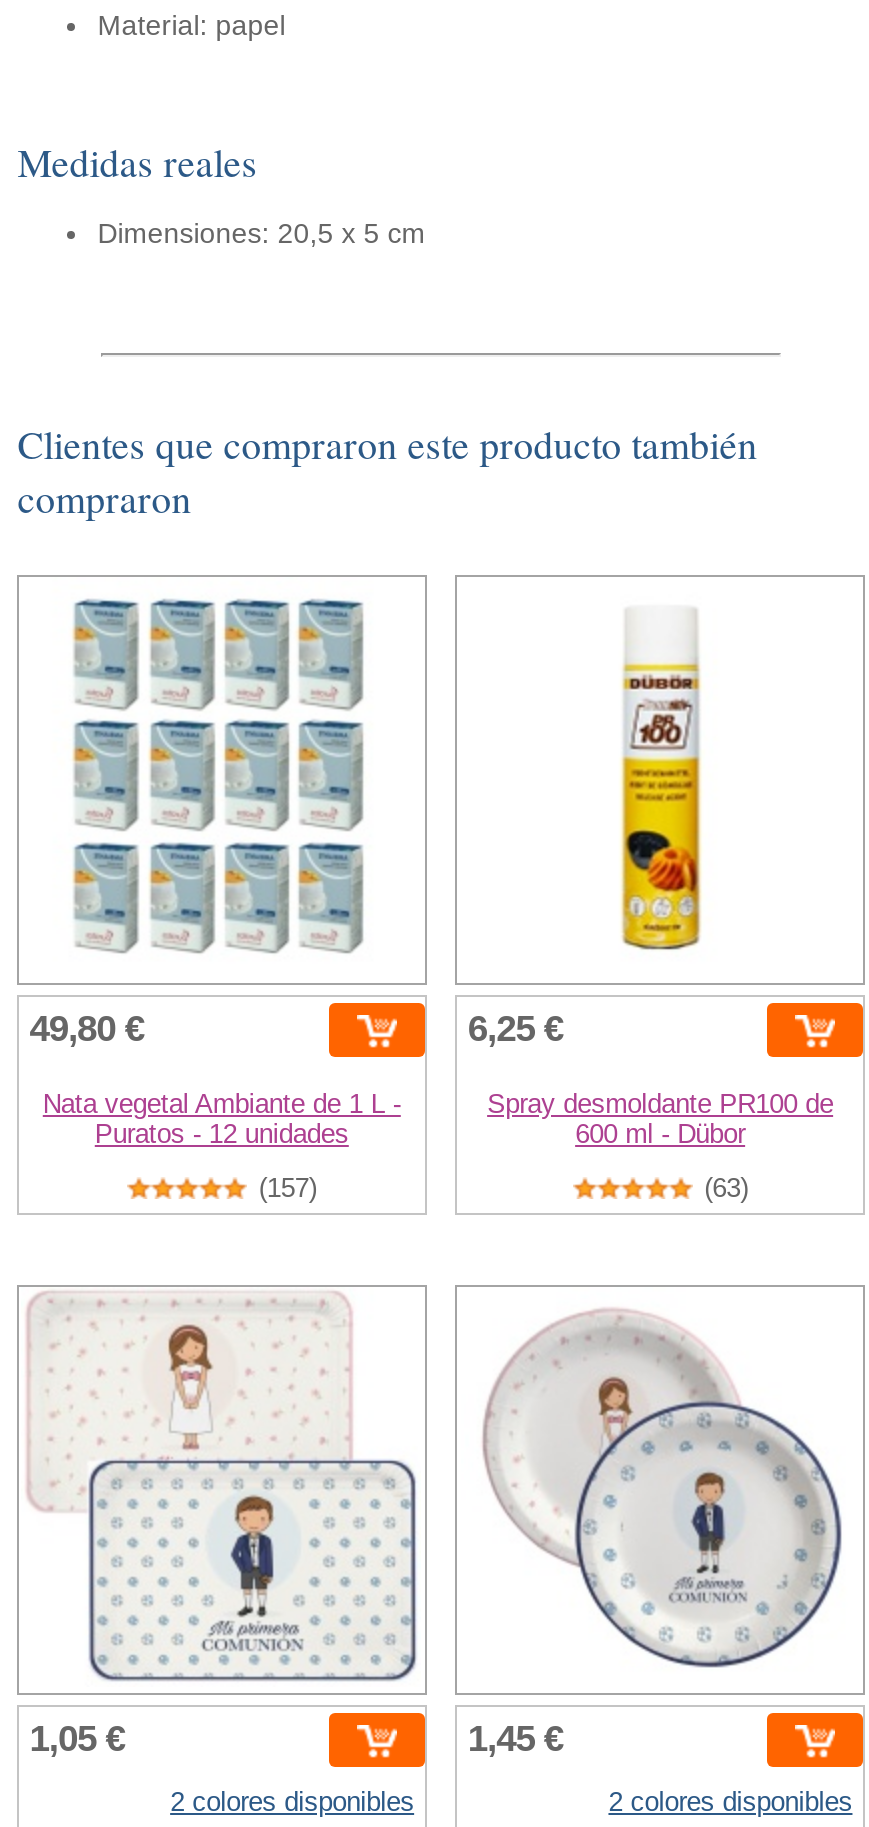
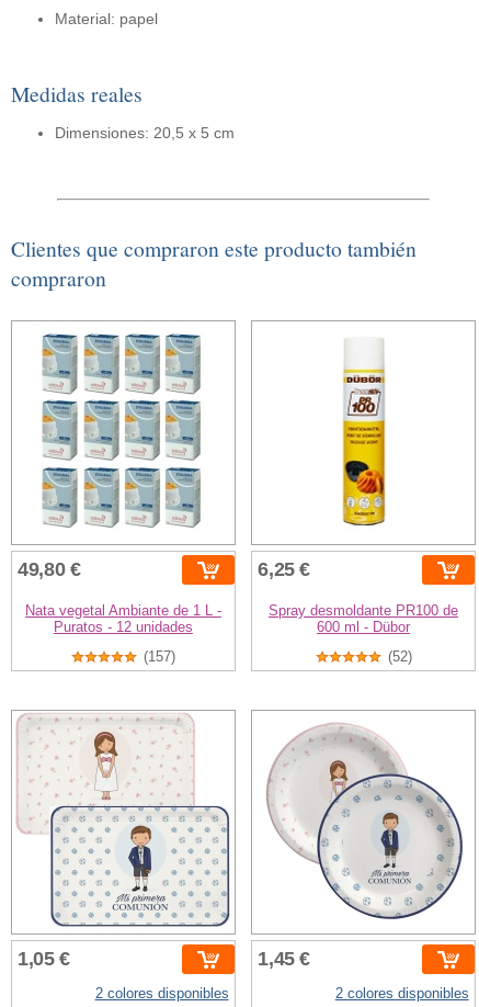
- (63)
+ (52)
